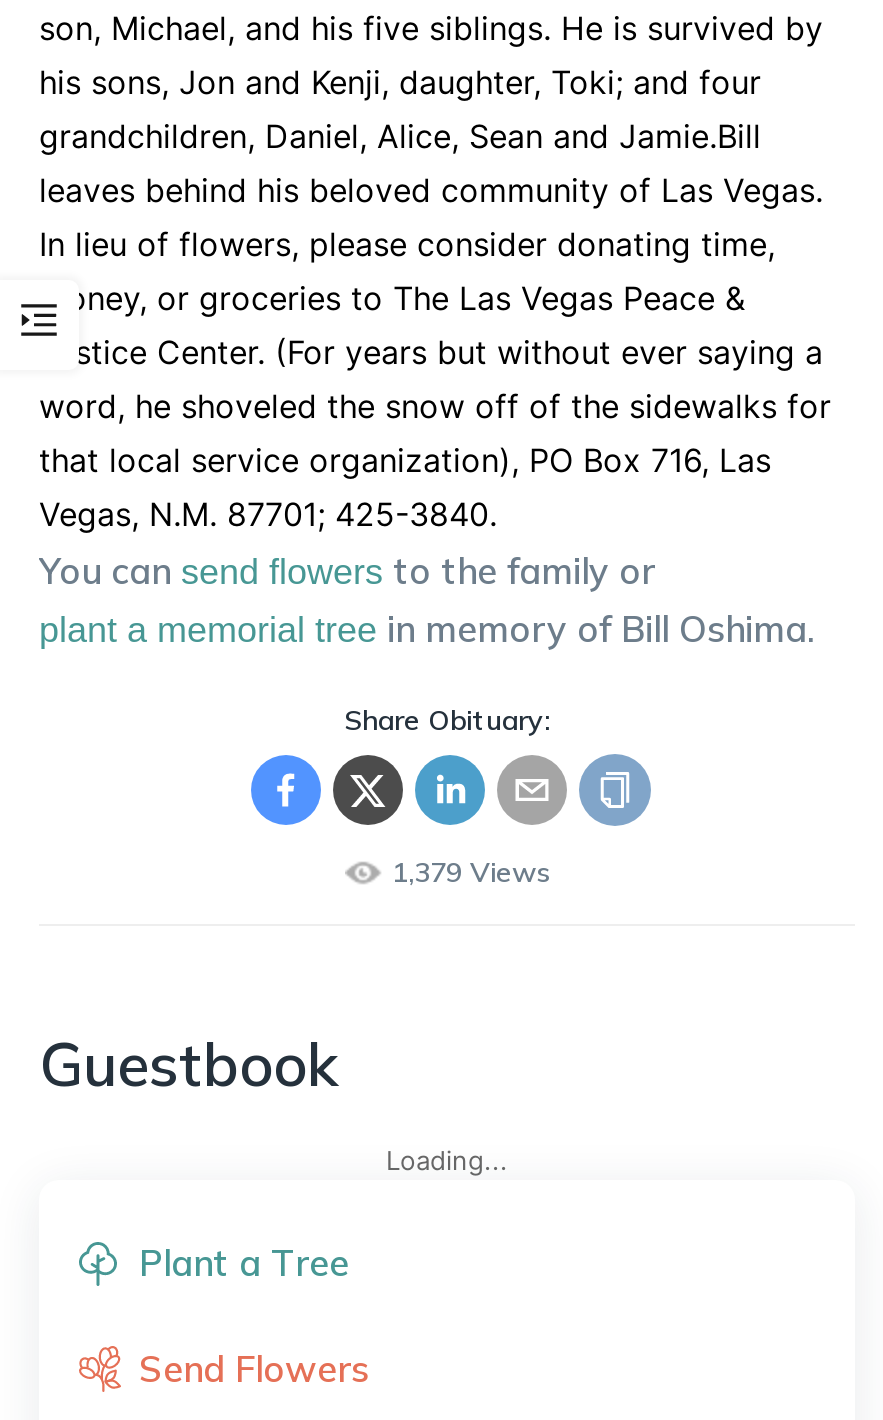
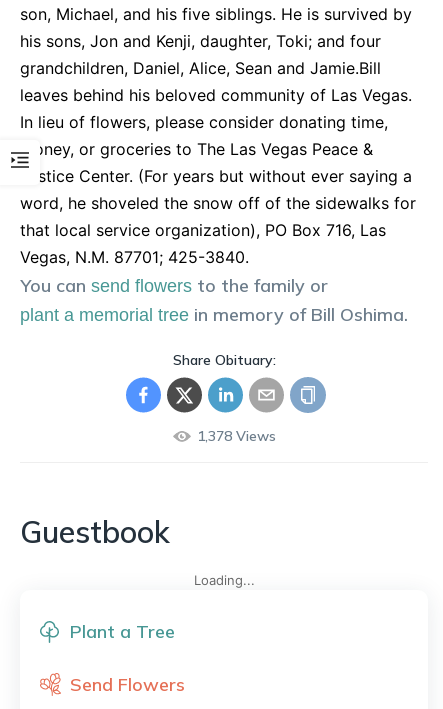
- 1,379 Views
+ 1,378 Views
